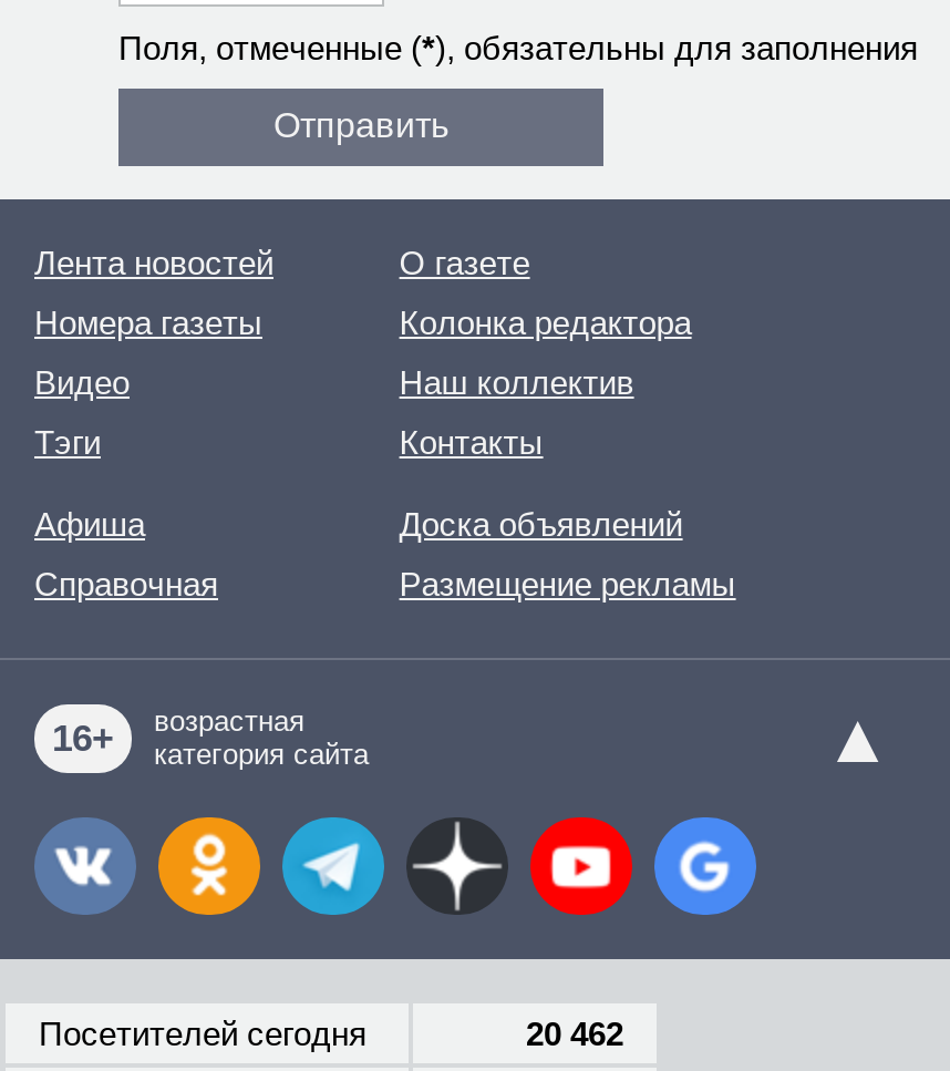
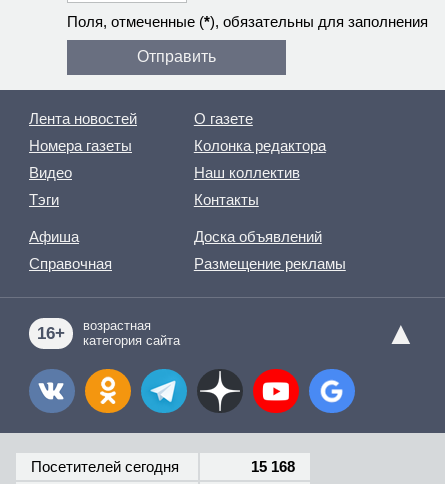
- 20 462
+ 15 168
